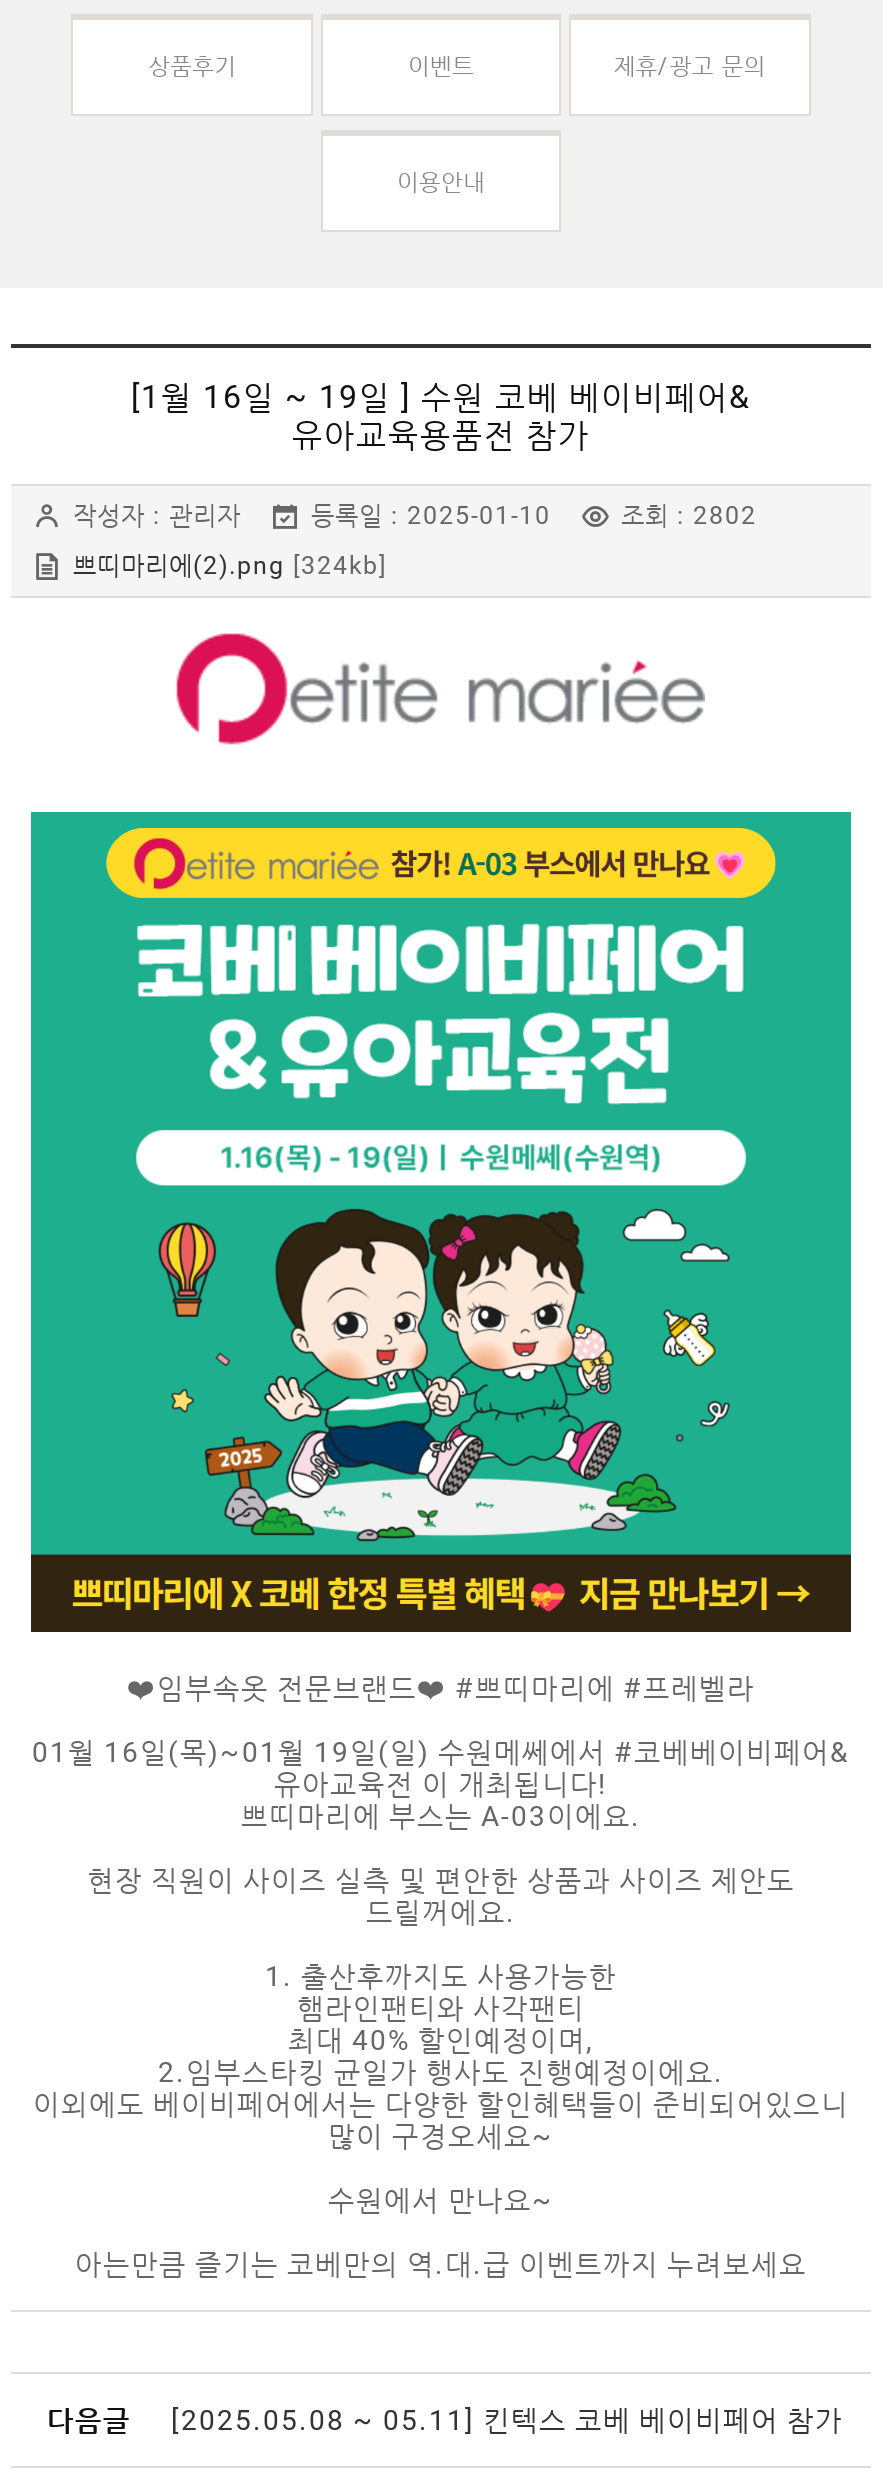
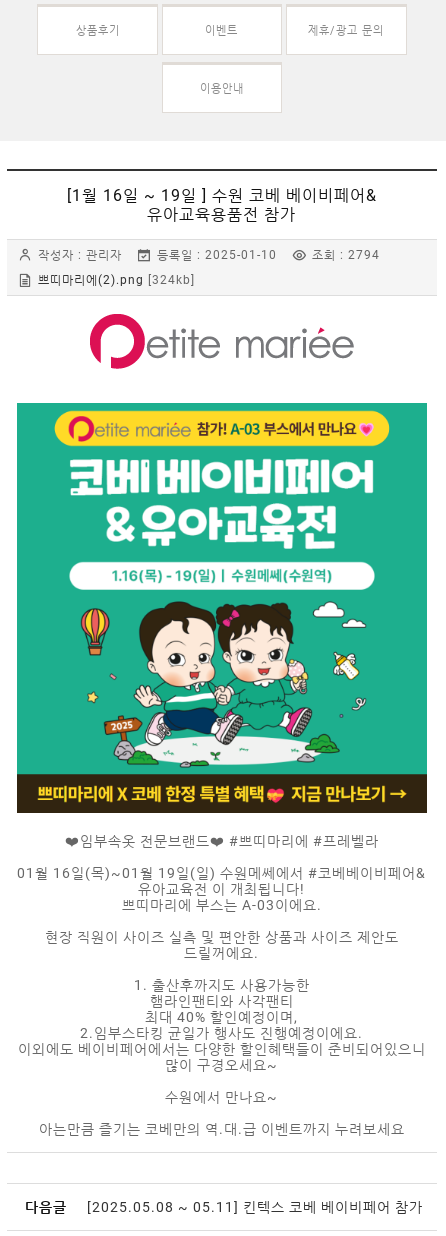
- 조회 : 2802
+ 조회 : 2794
